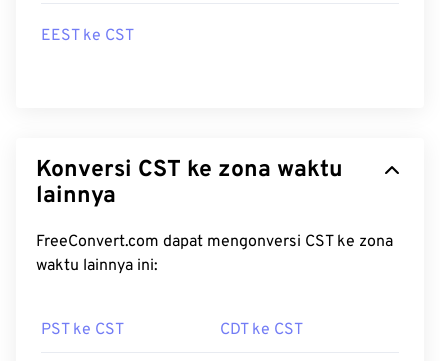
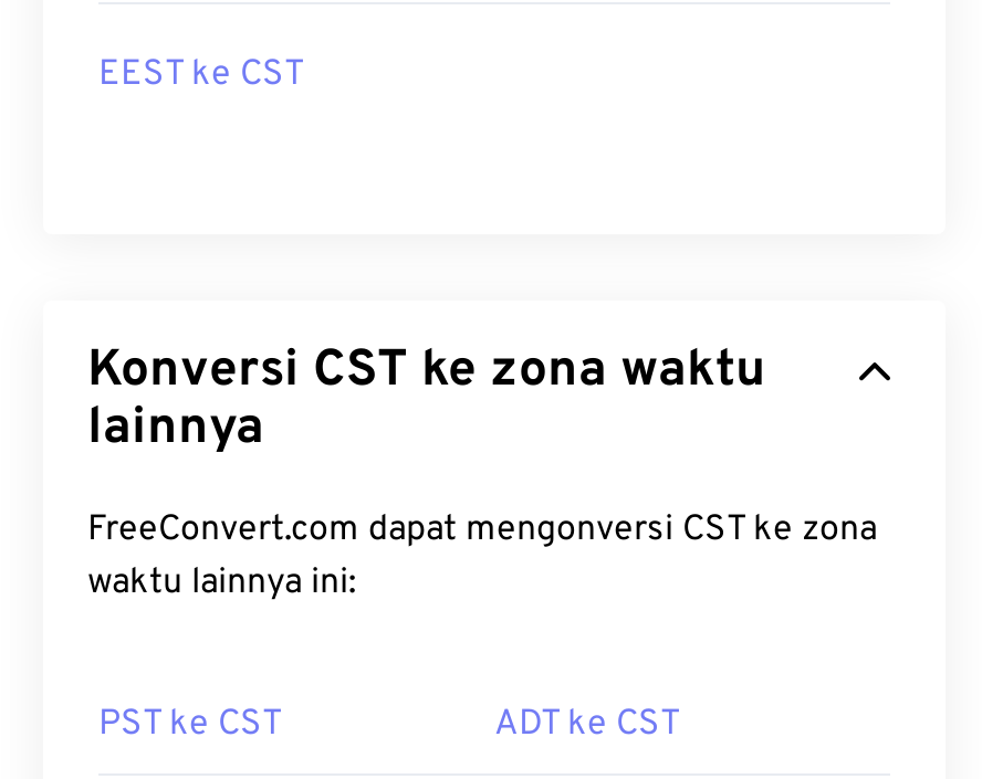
- CDT ke CST
+ ADT ke CST
